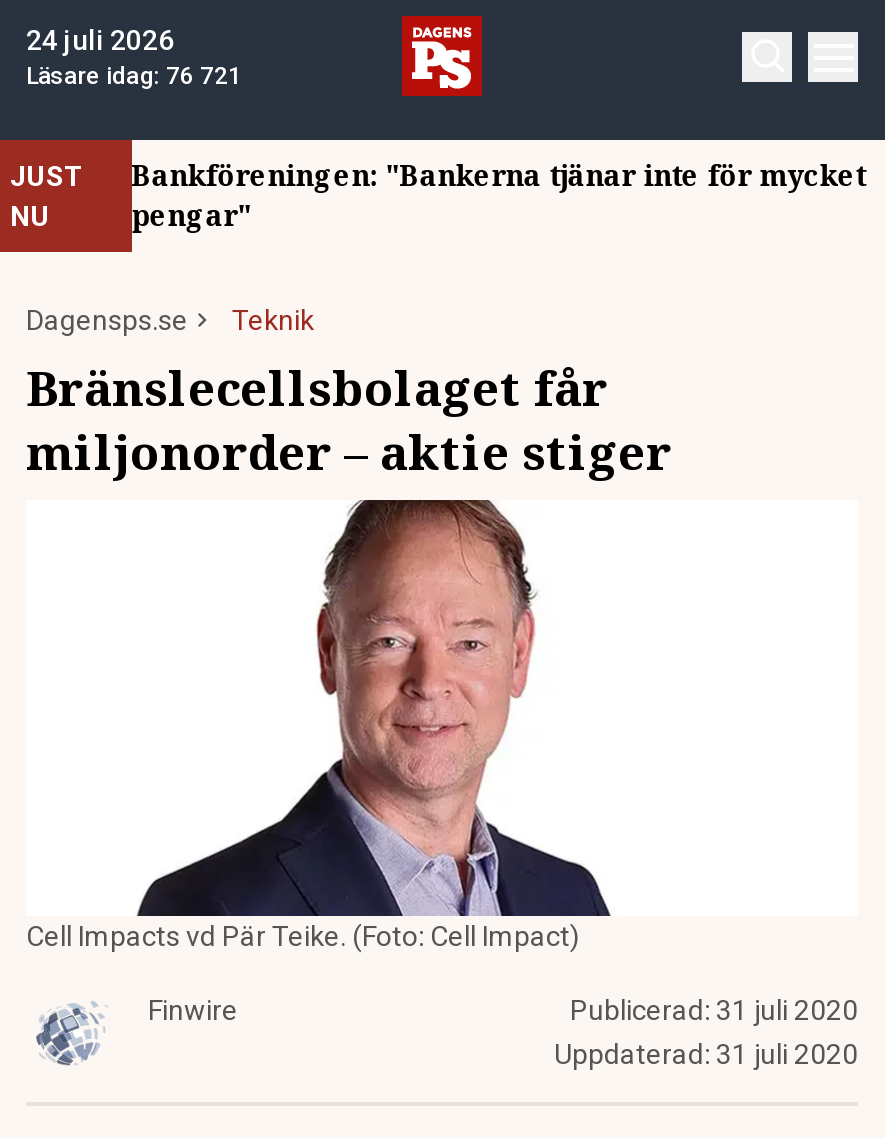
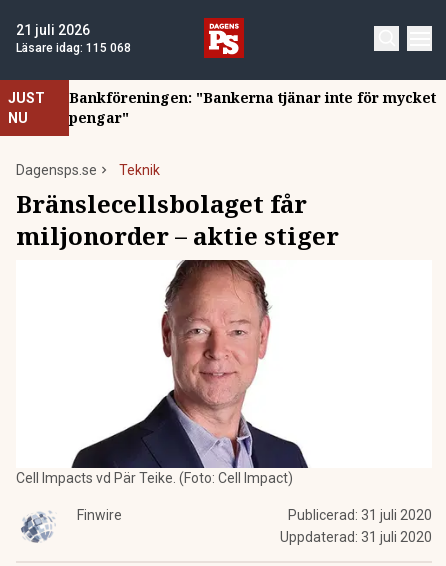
- 24 juli 2026
+ 21 juli 2026

- Läsare idag: 76 721
+ Läsare idag: 115 068
